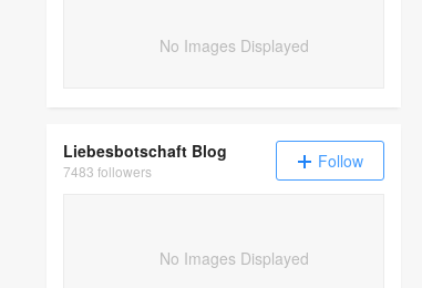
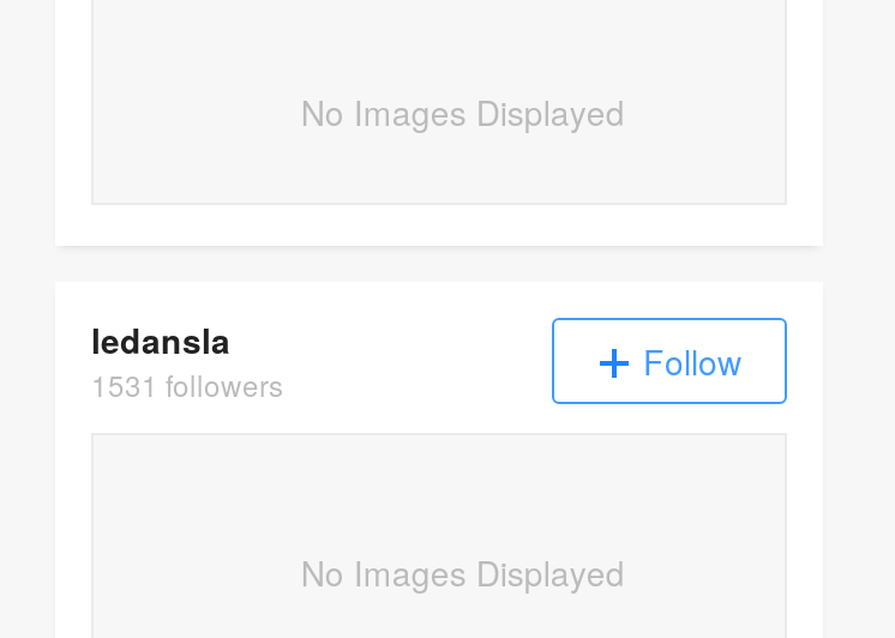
- Liebesbotschaft Blog
- 7483 followers
+ ledansla
+ 1531 followers
